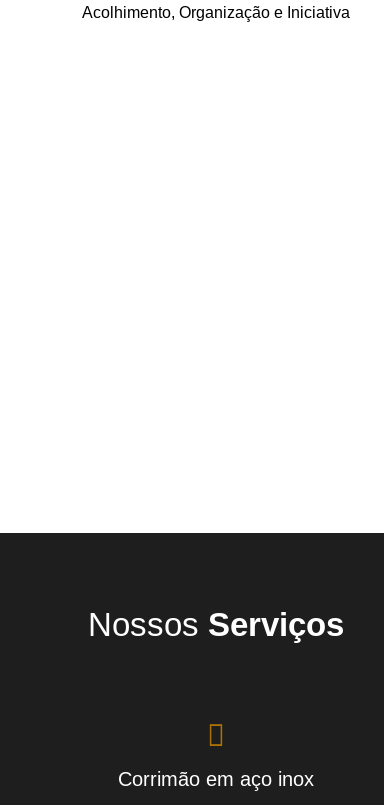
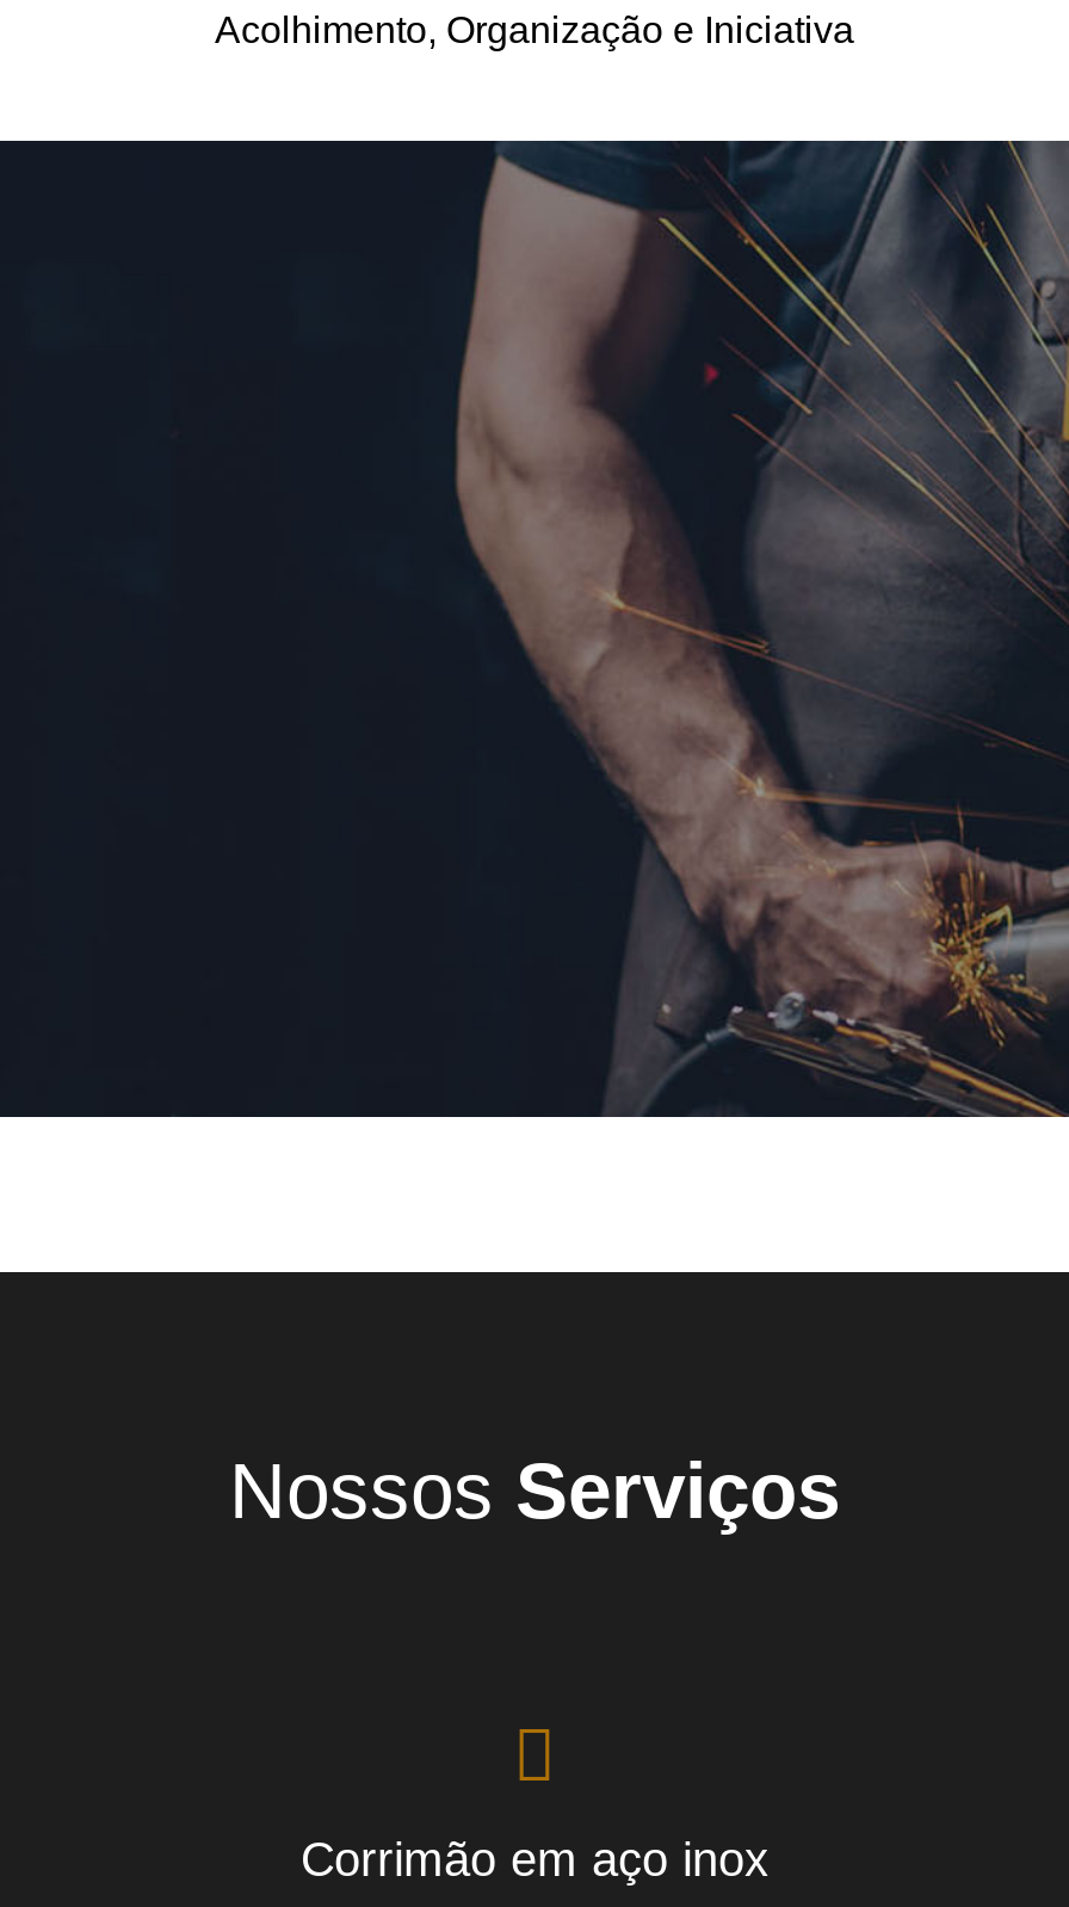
+ [image]
